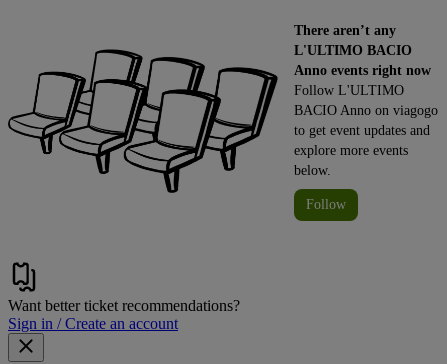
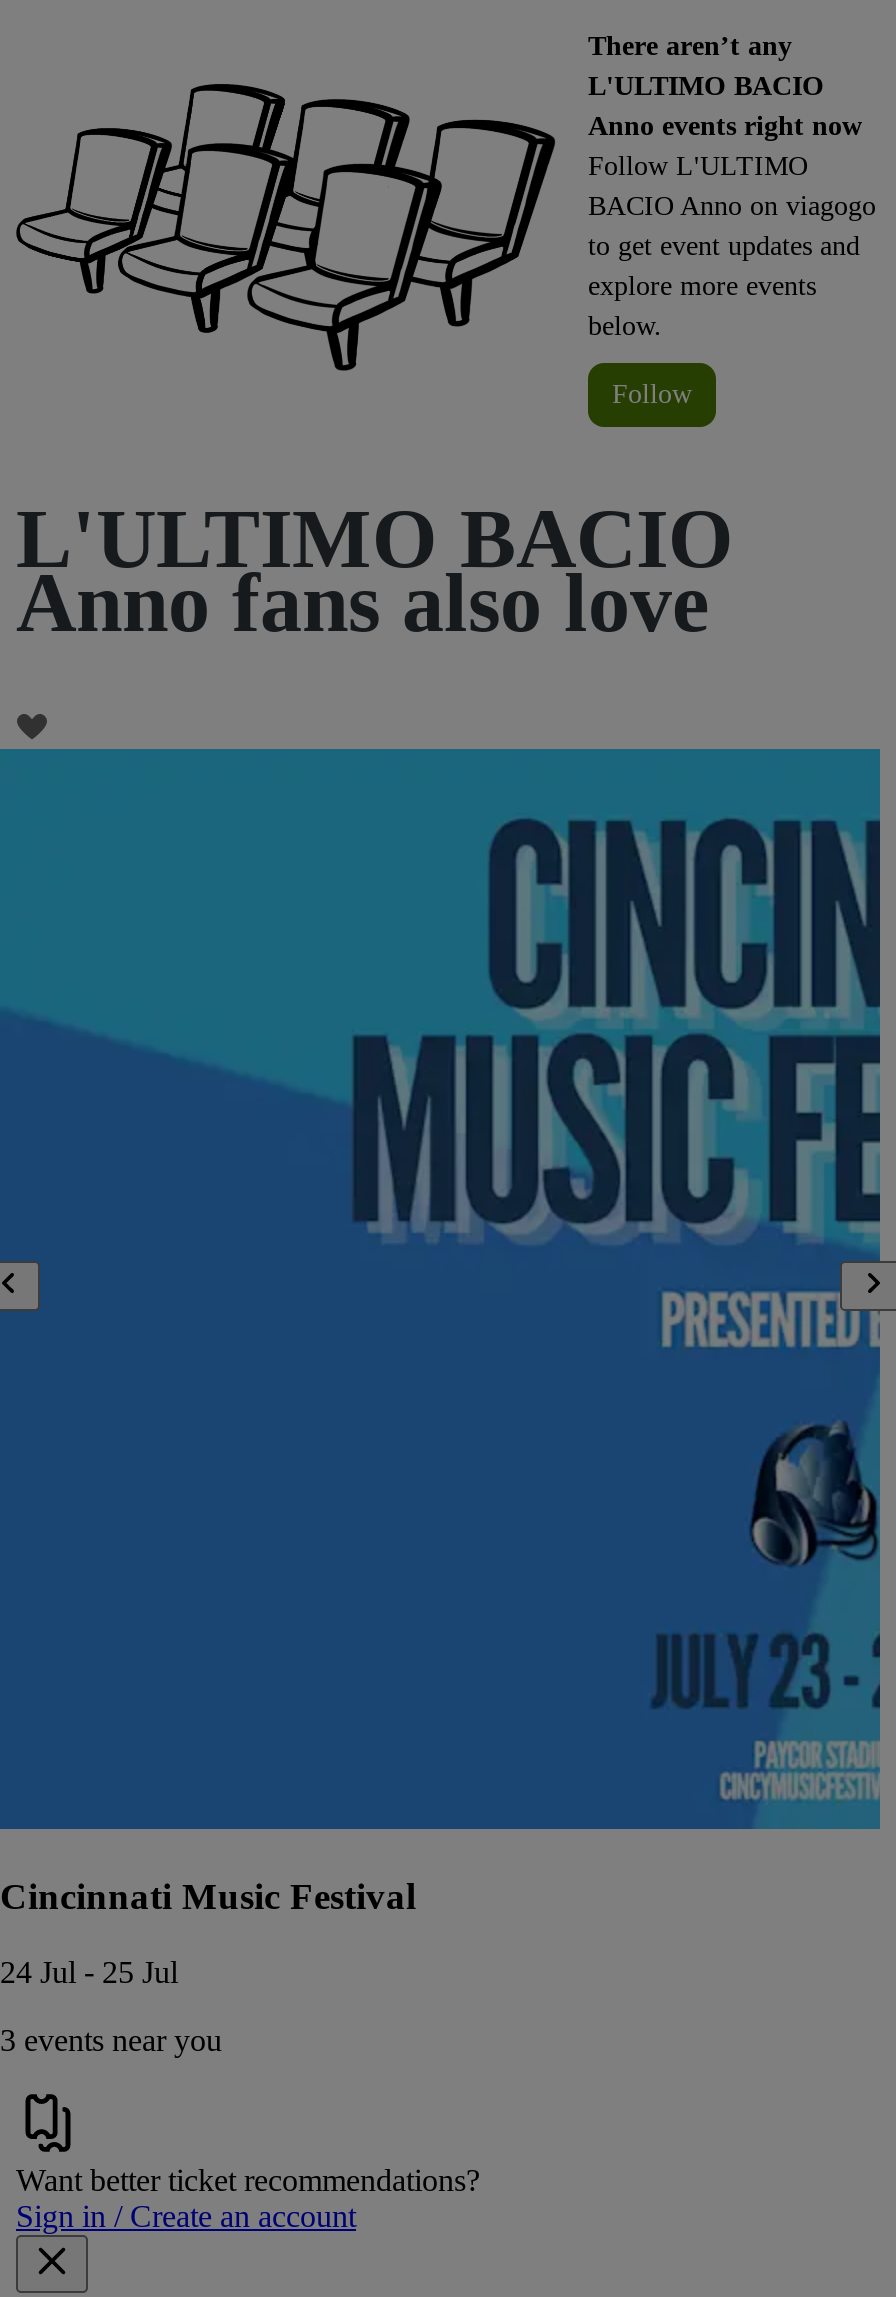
+ [image]
+ Cincinnati Music Festival
+ 24 Jul - 25 Jul
+ 3 events near you

+ L'ULTIMO BACIO
+ Anno fans also love
